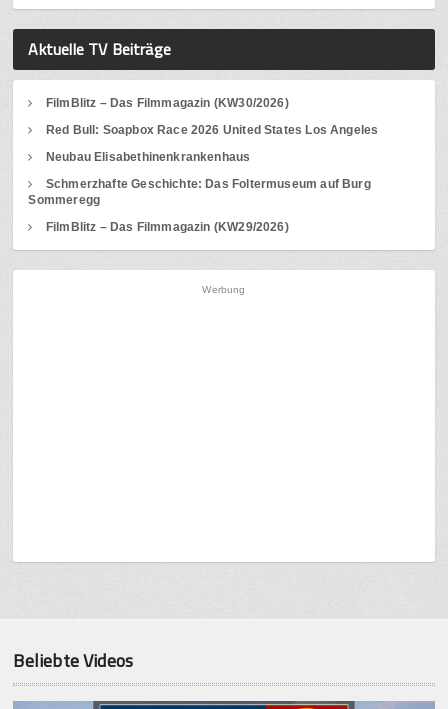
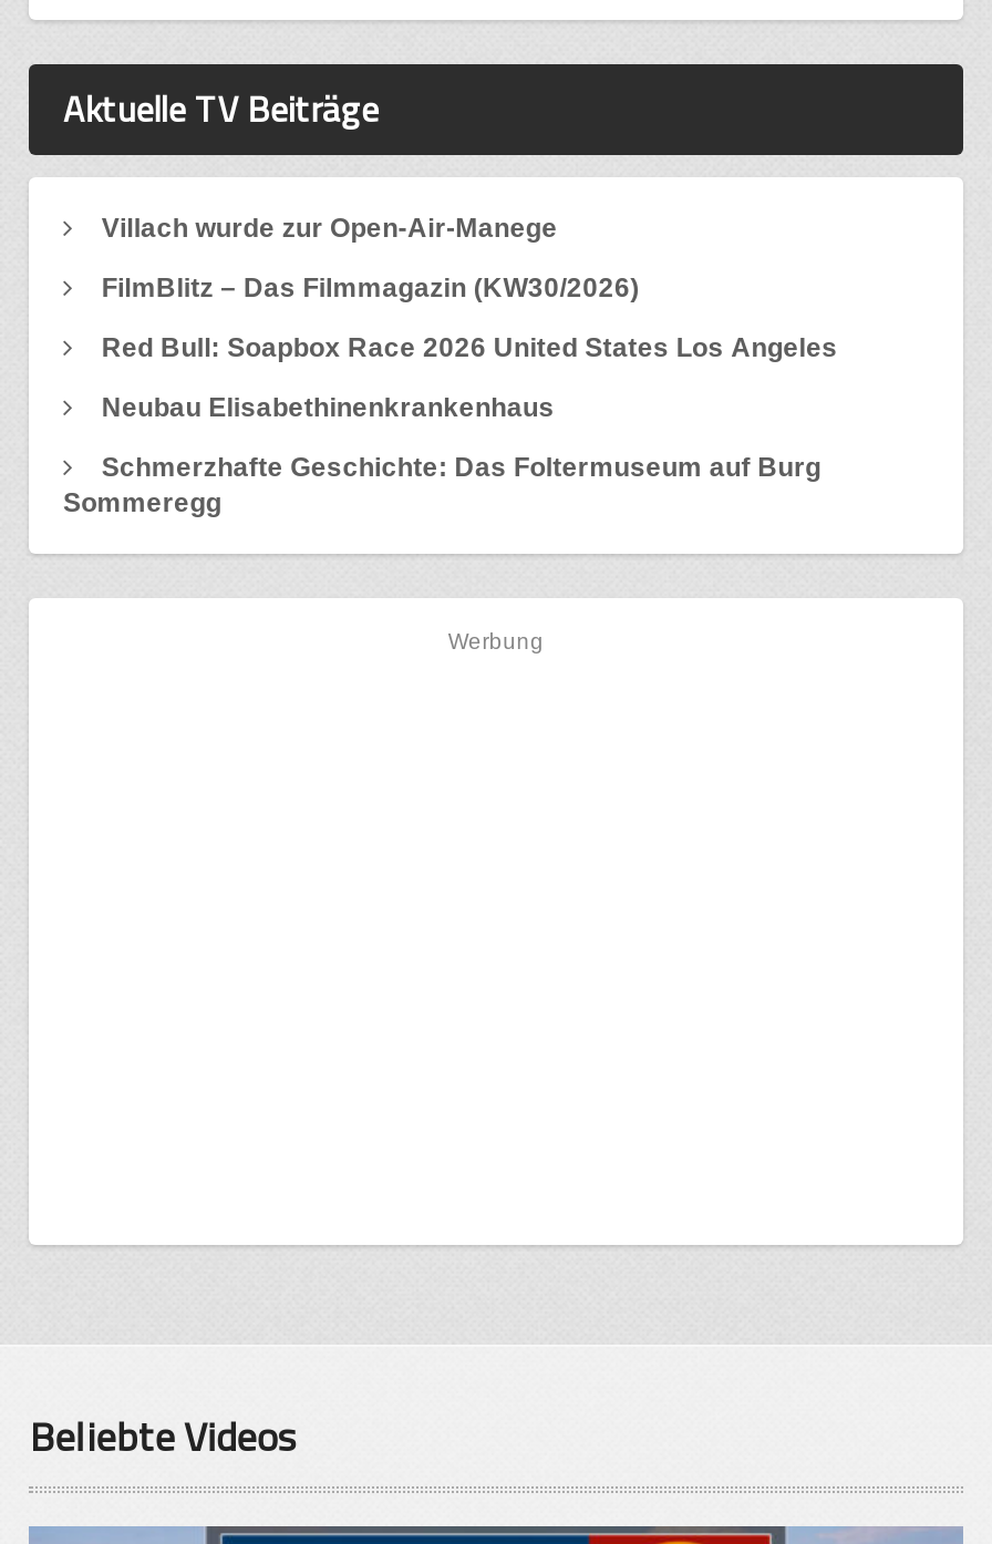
+ Villach wurde zur Open-Air-Manege

moved down: FilmBlitz – Das Filmmagazin (KW30/2026) | Red Bull: Soapbox Race 2026 United States Los Angeles | Neubau Elisabethinenkrankenhaus | Schmerzhafte Geschichte: Das Foltermuseum auf Burg | Sommeregg

- FilmBlitz – Das Filmmagazin (KW29/2026)
